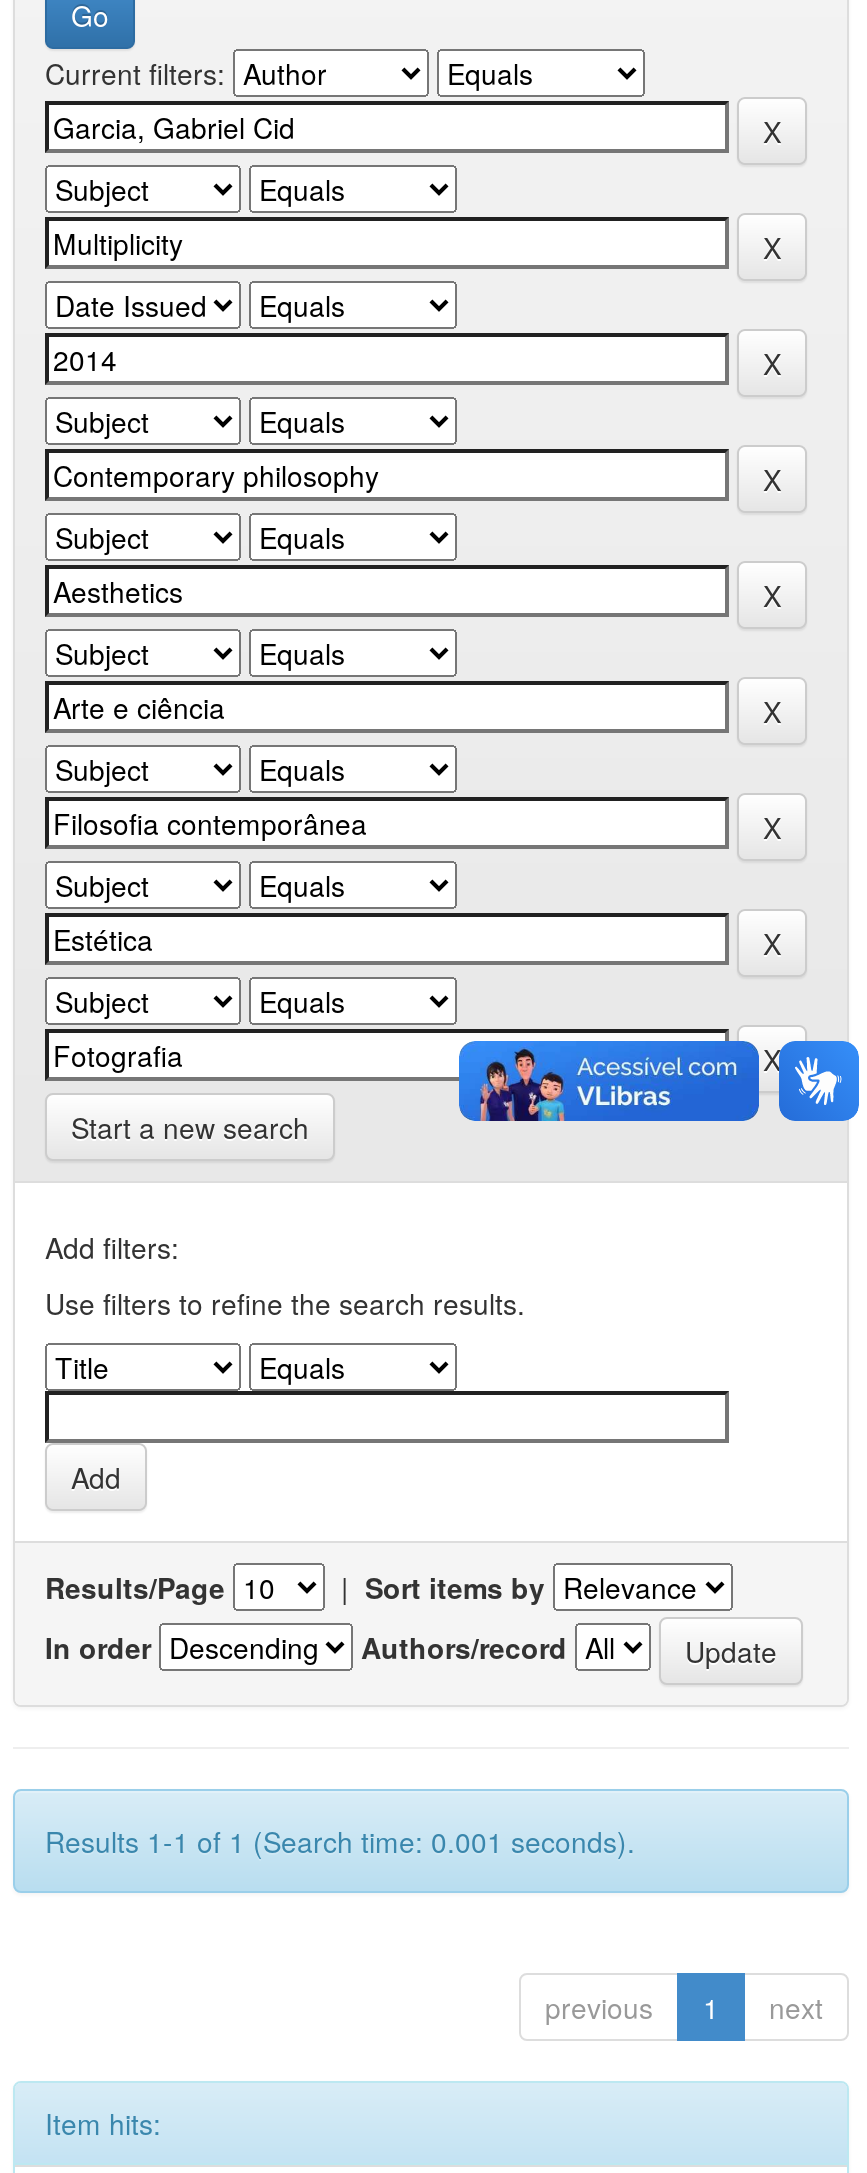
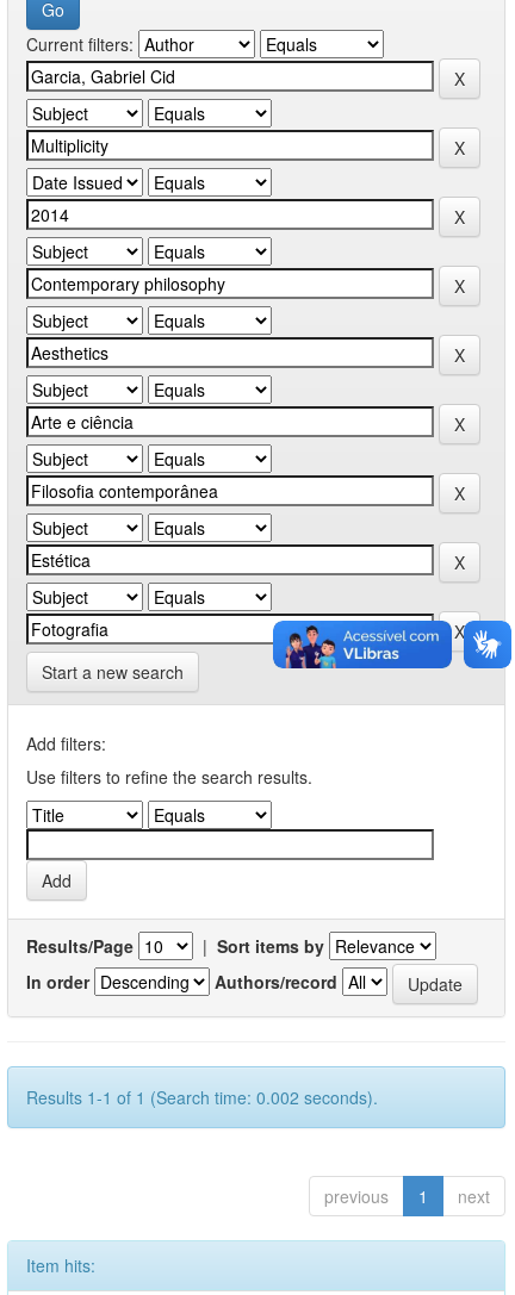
- Results 1-1 of 1 (Search time: 0.001 seconds).
+ Results 1-1 of 1 (Search time: 0.002 seconds).
